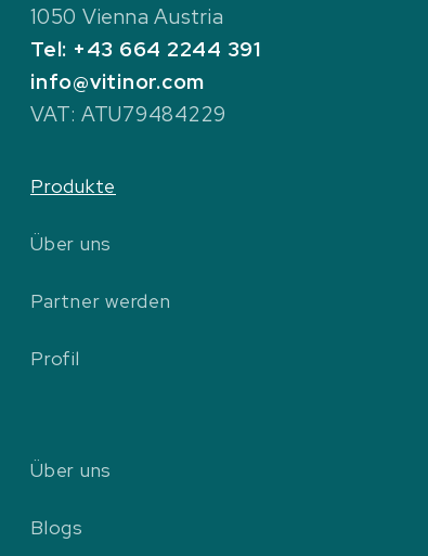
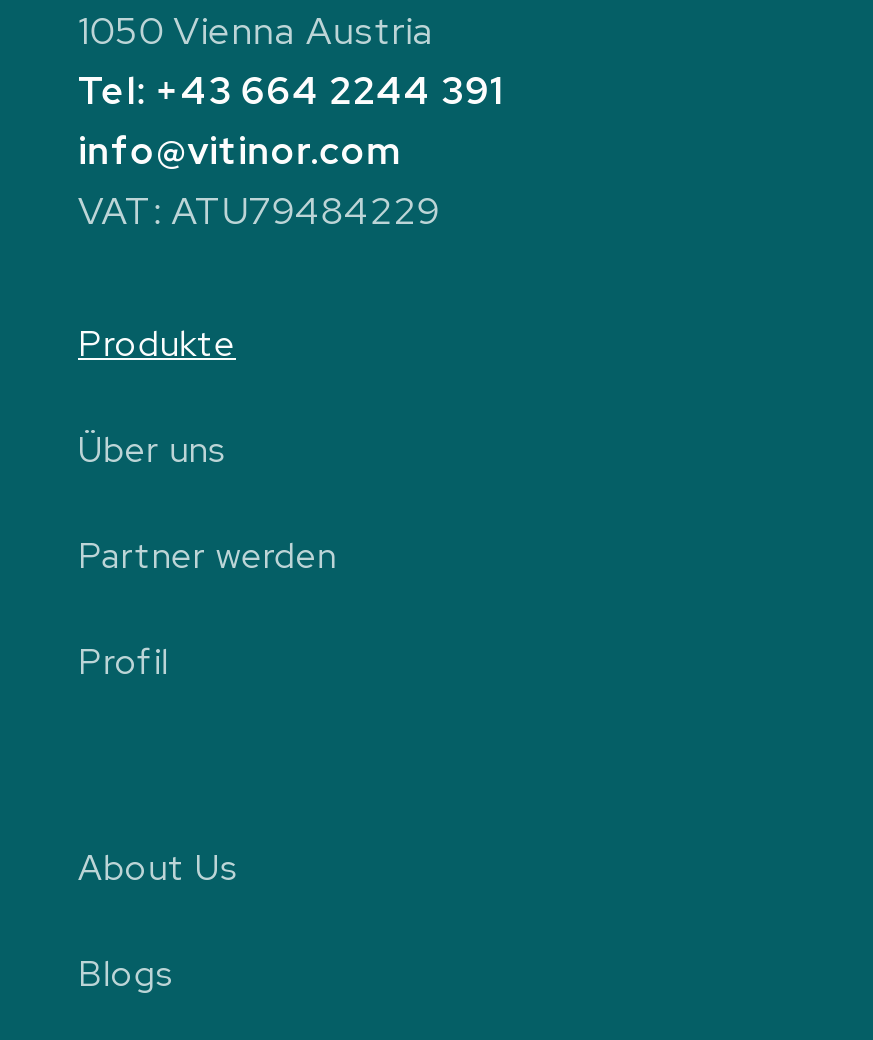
- Über uns
+ About Us
